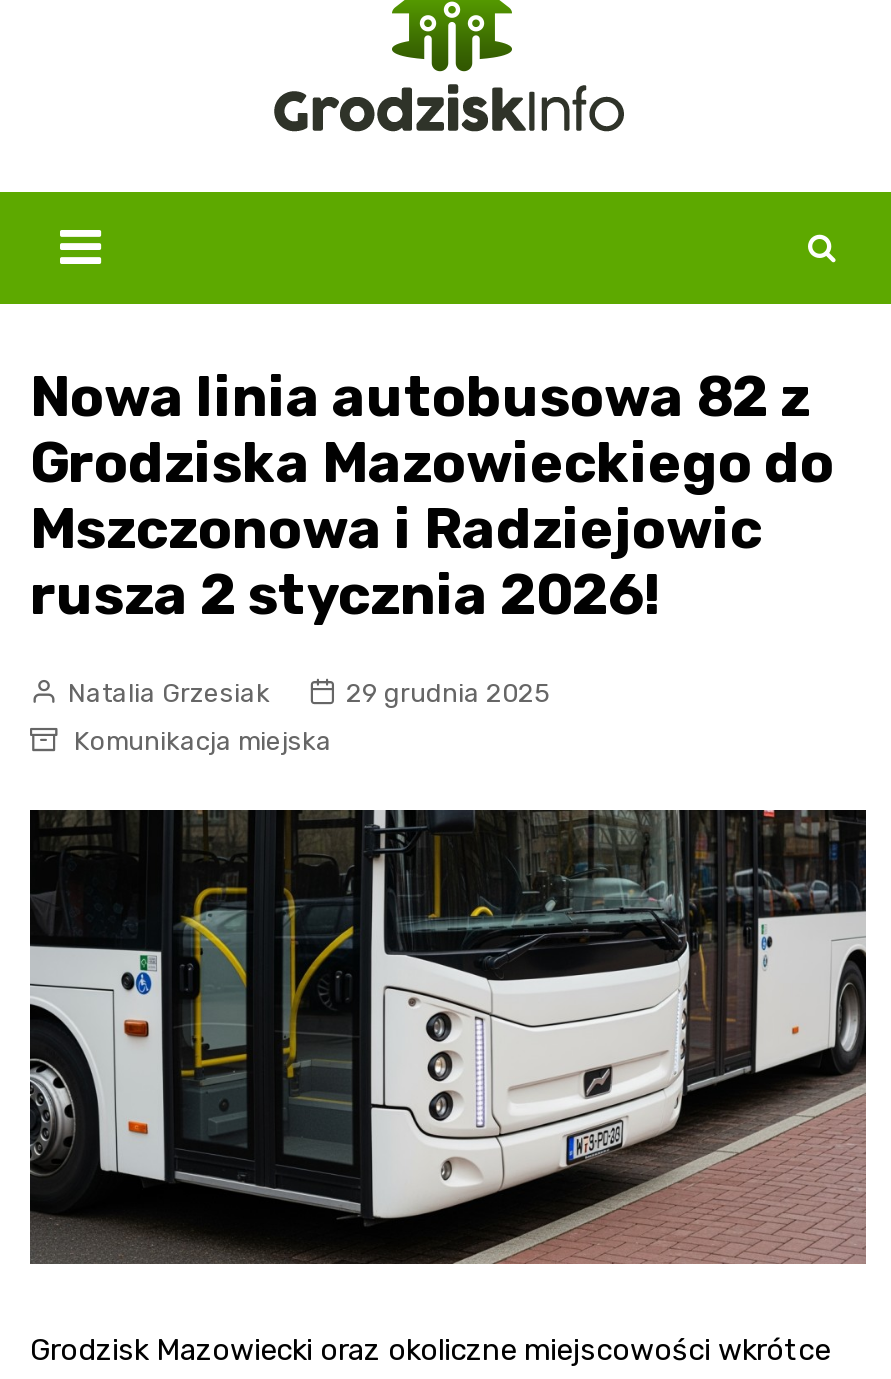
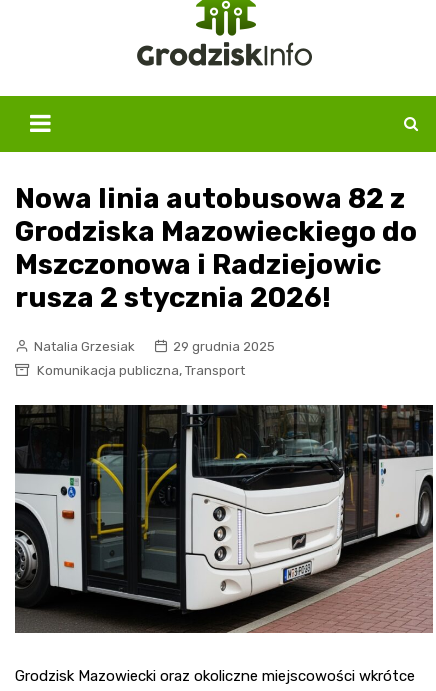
- Komunikacja miejska
+ Komunikacja publiczna, Transport
